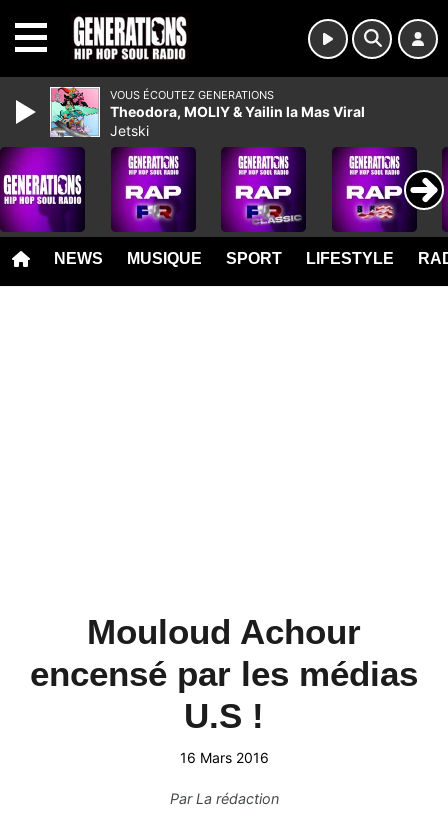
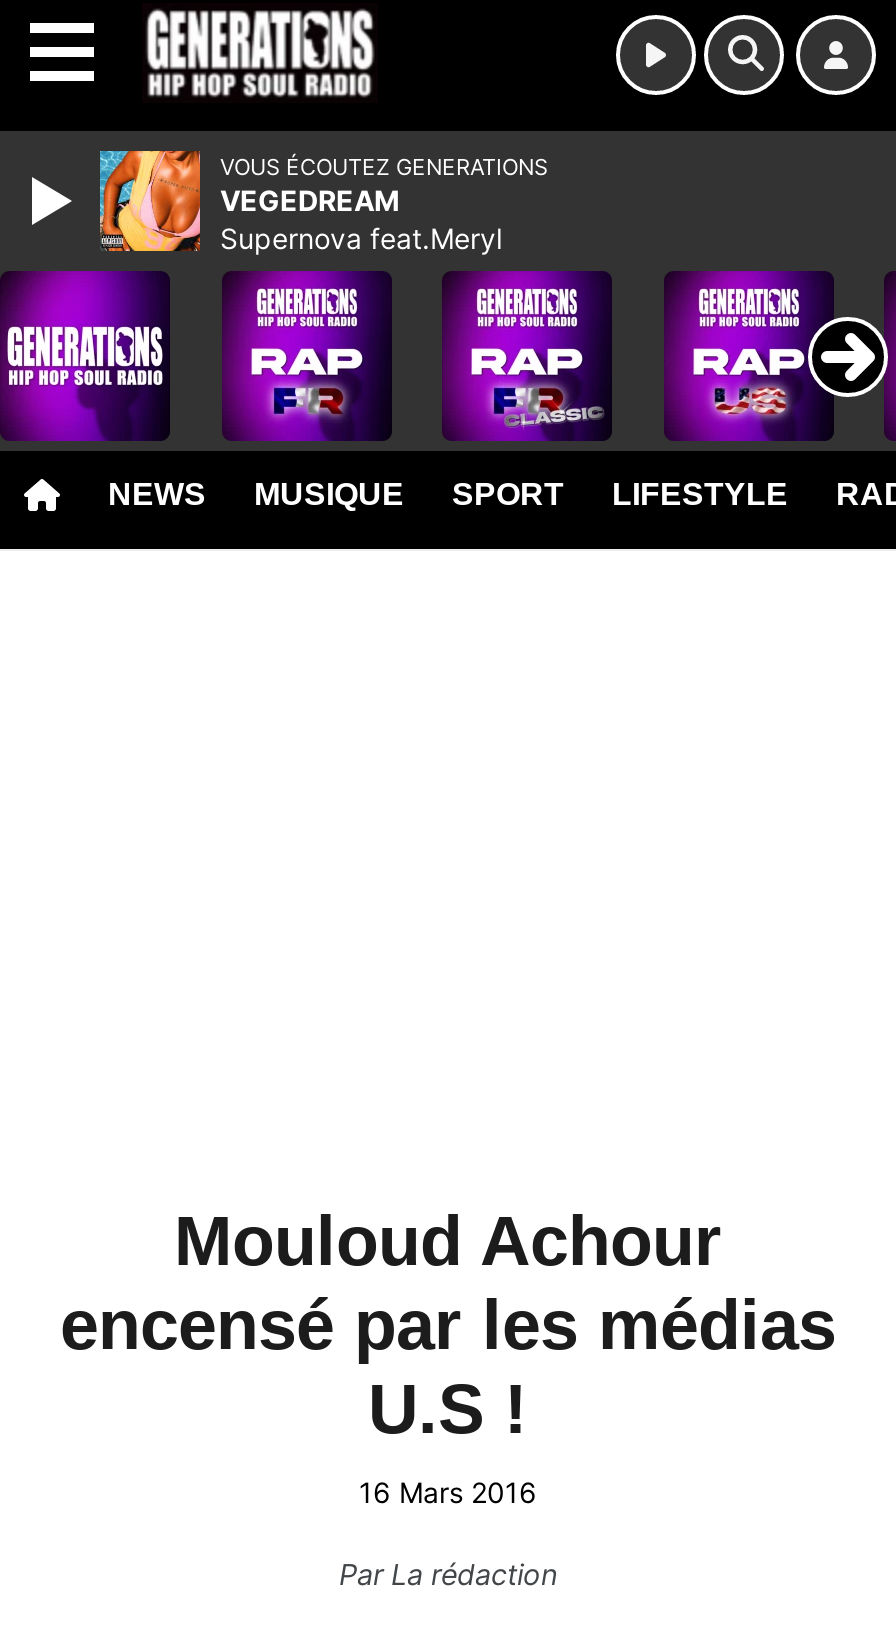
- [image]
- Theodora, MOLIY & Yailin la Mas Viral
- Jetski
+ [image]
+ VEGEDREAM
+ Supernova feat.Meryl
